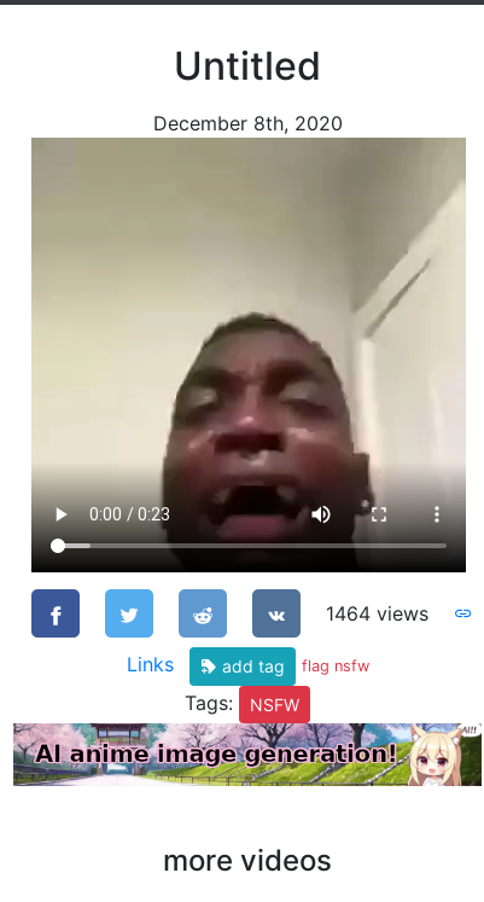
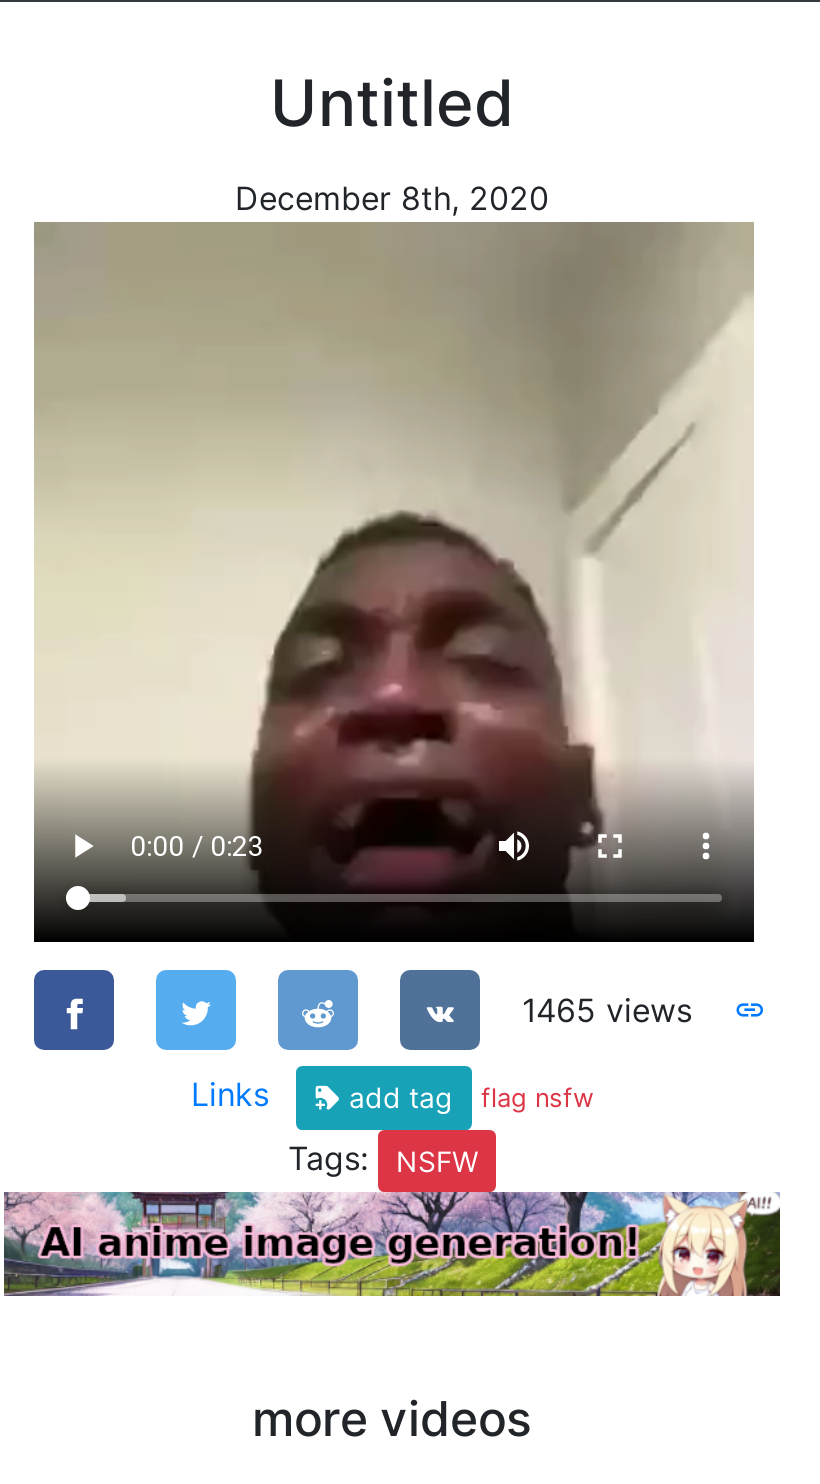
- 1464 views
+ 1465 views
